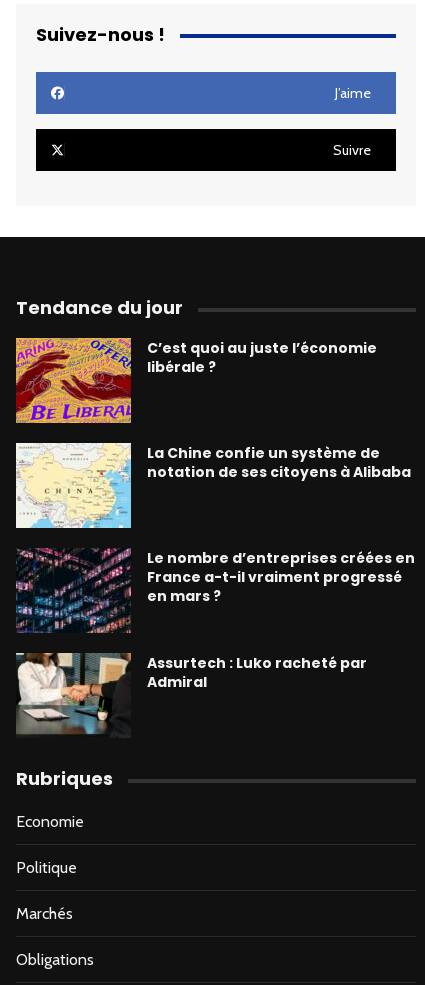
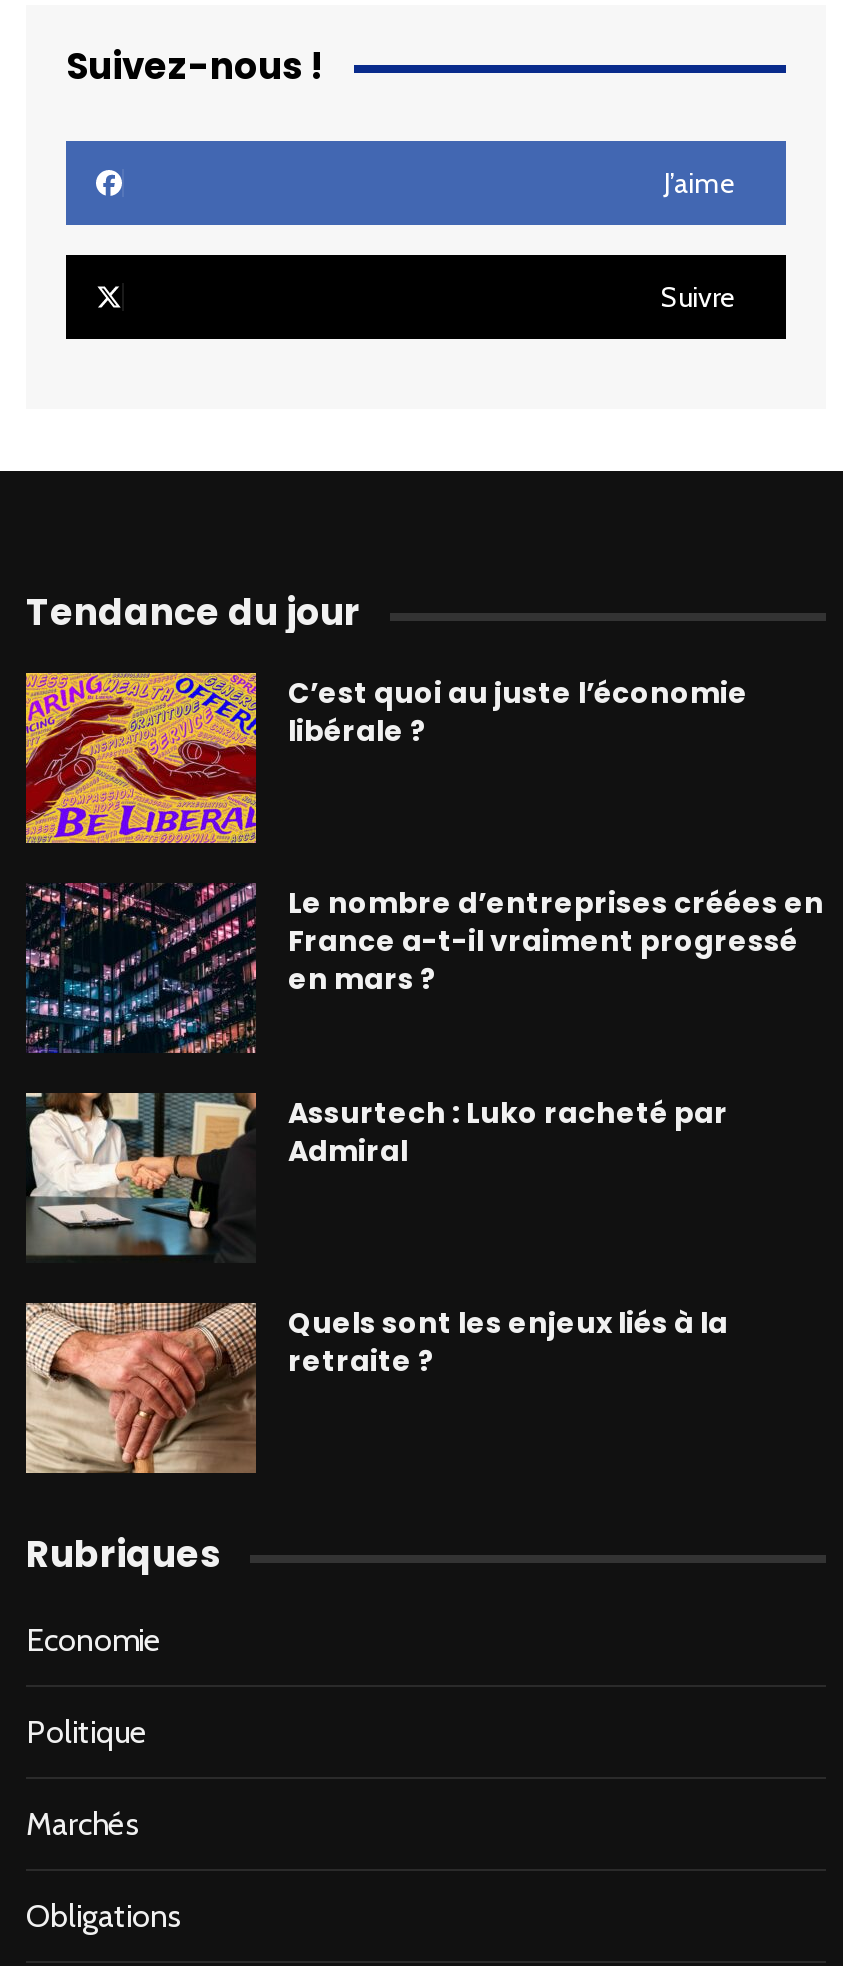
- [image]
- La Chine confie un système de
- notation de ses citoyens à Alibaba

moved up: [image] | Le nombre d’entreprises créées en | France a-t-il vraiment progressé | en mars ? | Assurtech : Luko racheté par | Admiral

moved up: [image]

+ [image]
+ Quels sont les enjeux liés à la
+ retraite ?
